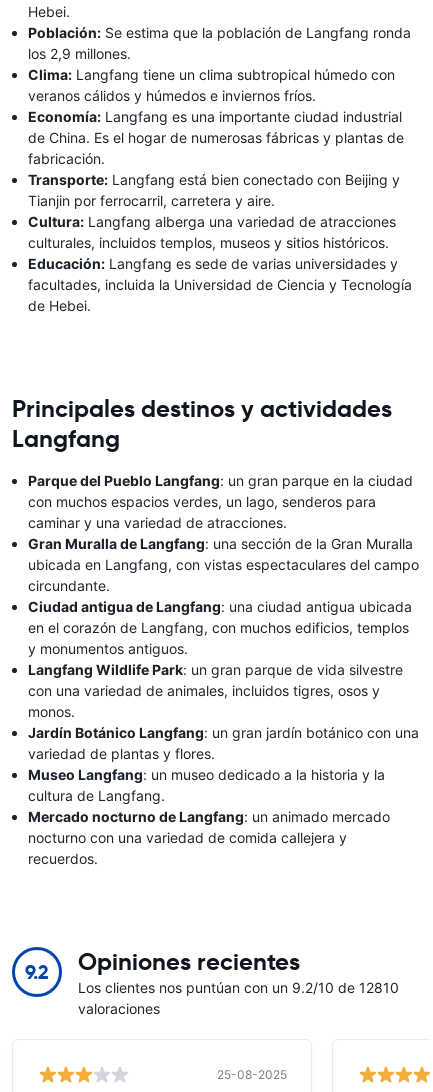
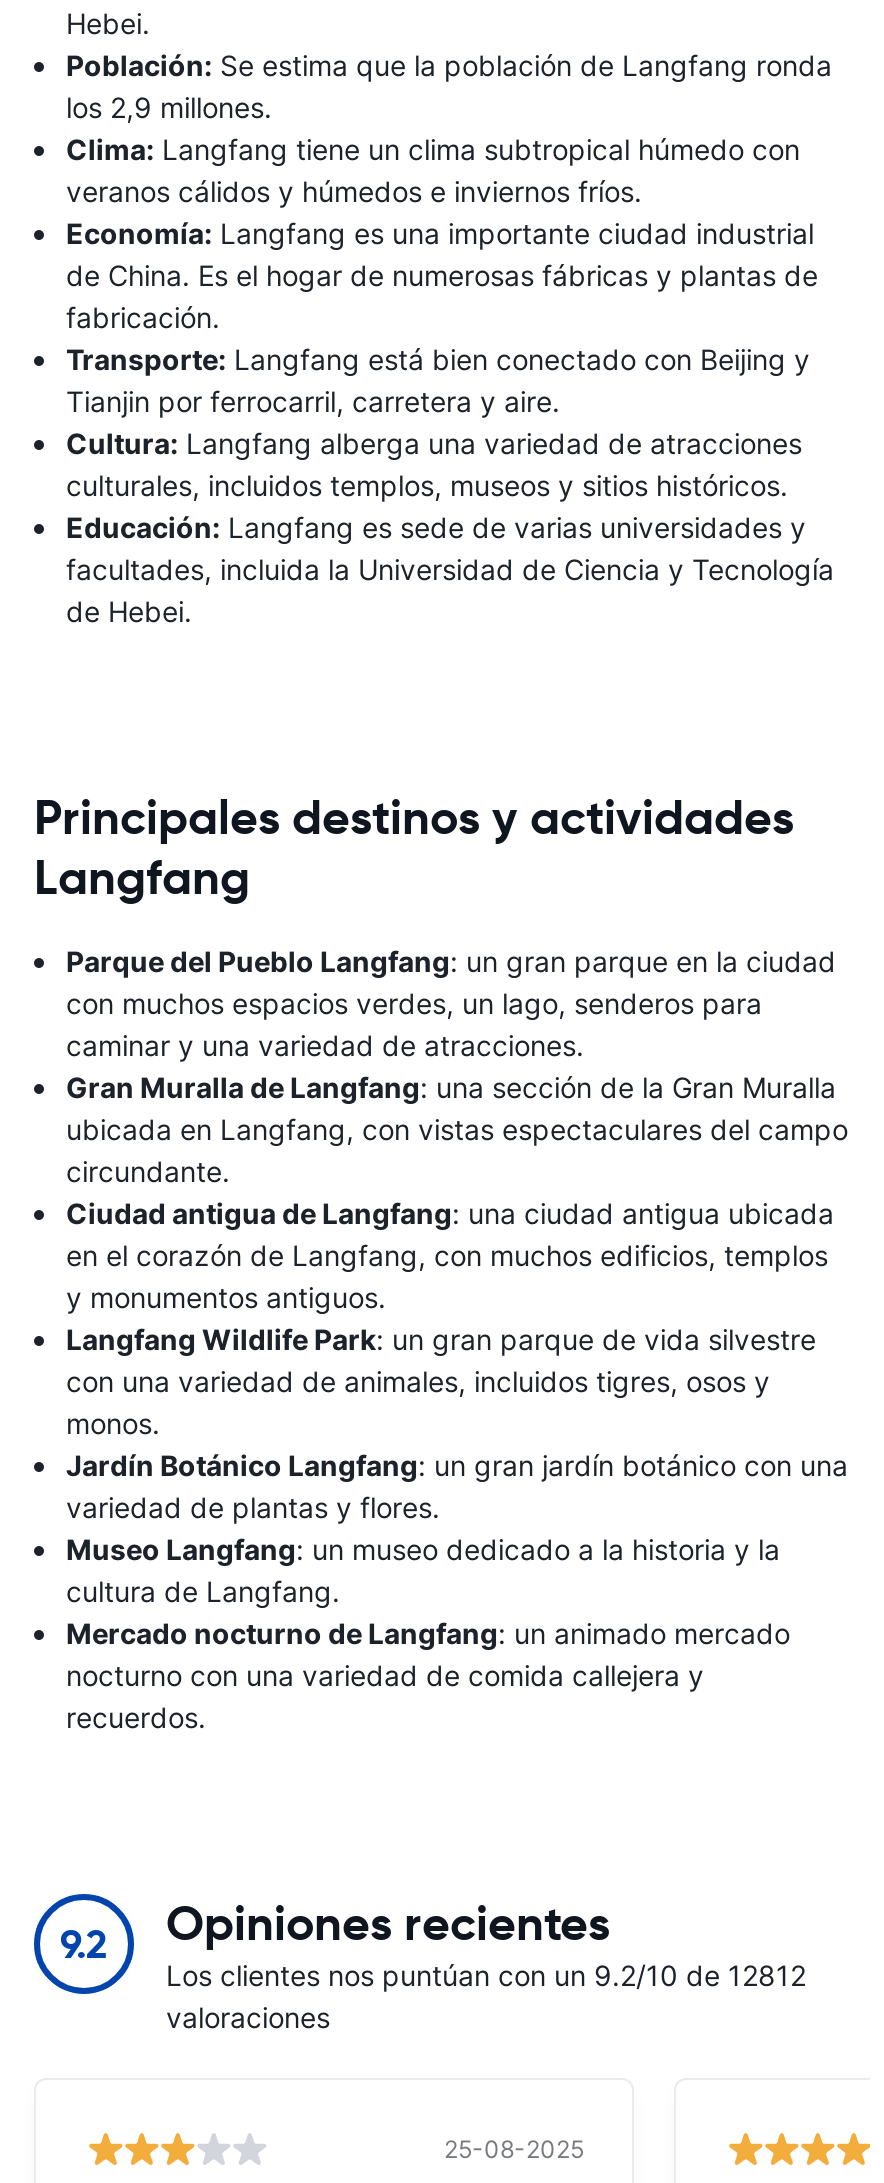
- Los clientes nos puntúan con un 9.2/10 de 12810
+ Los clientes nos puntúan con un 9.2/10 de 12812
